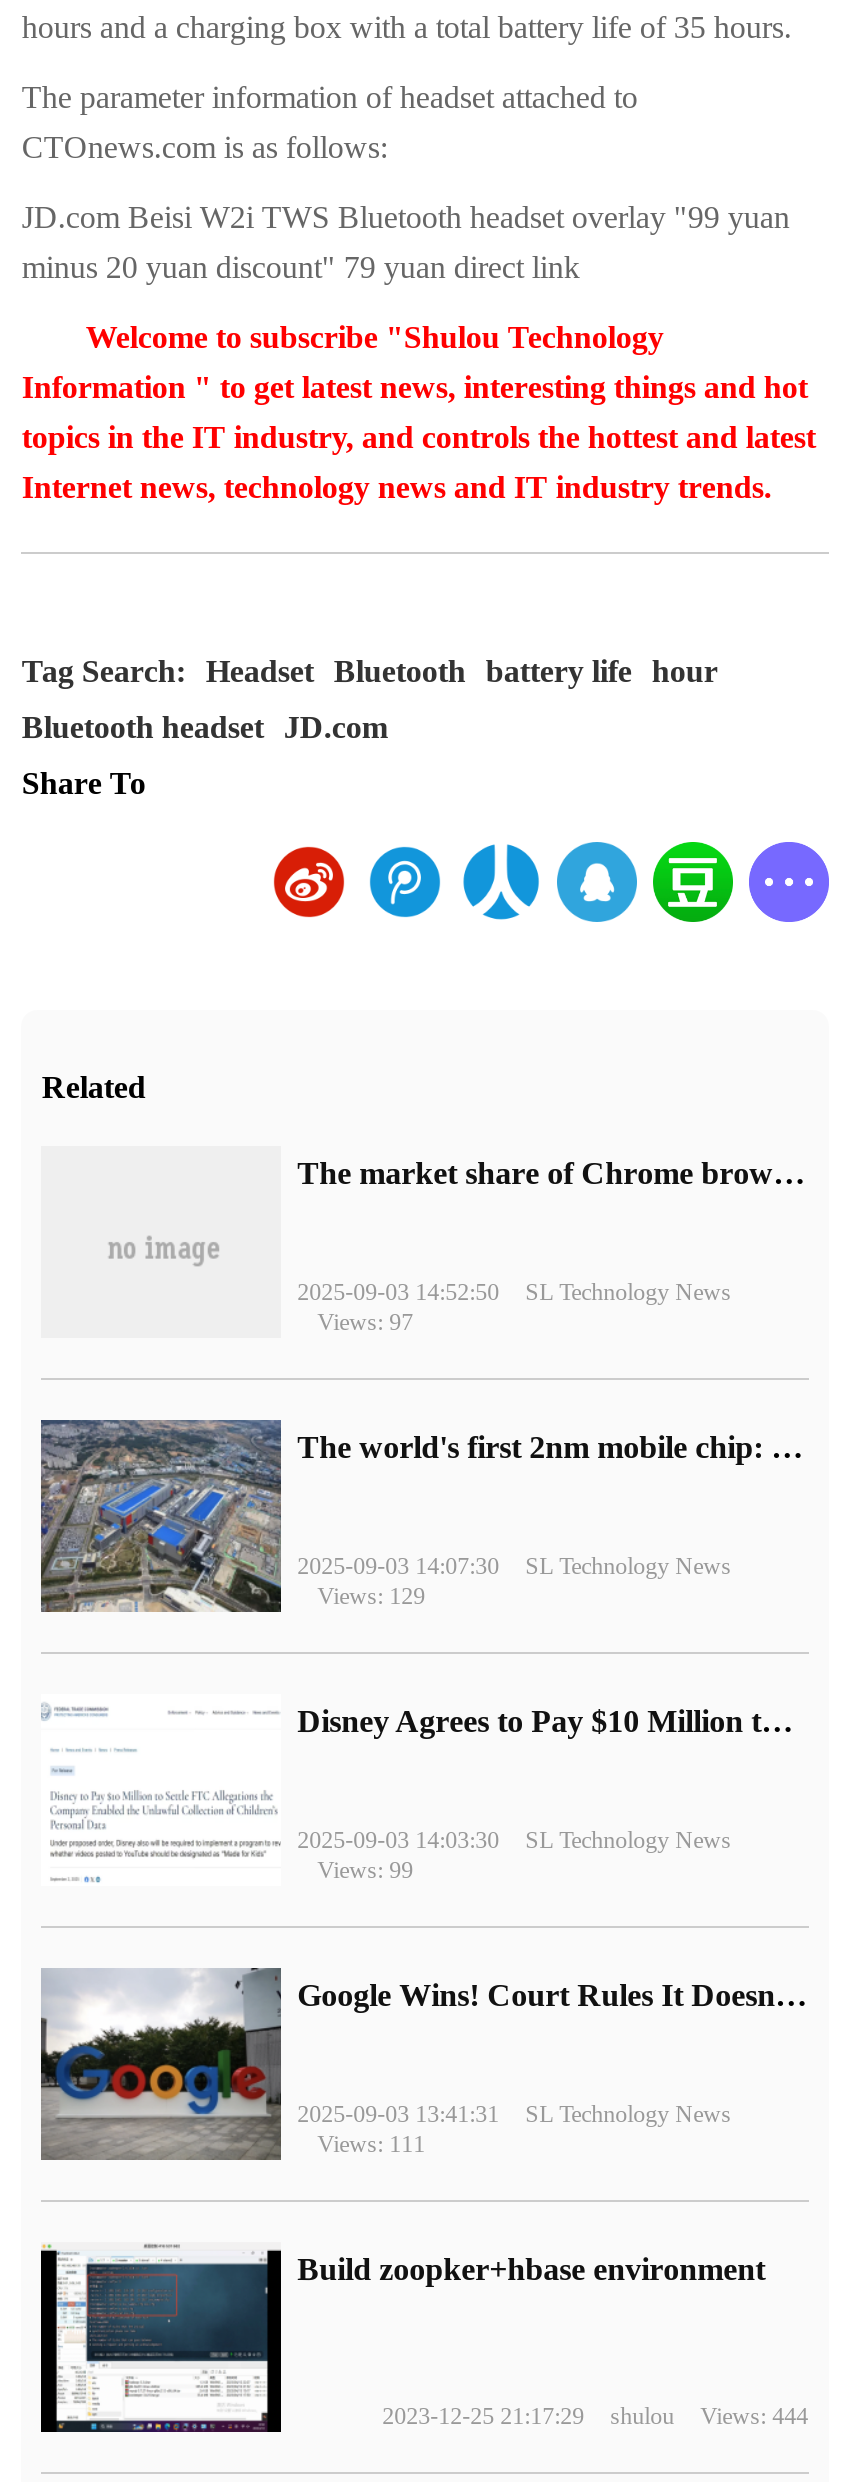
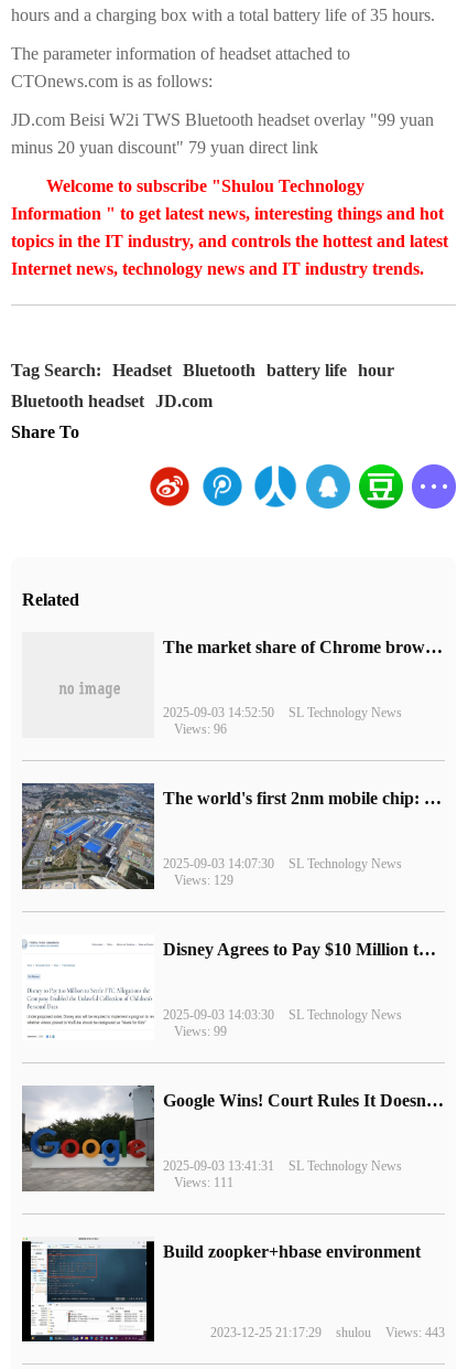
- Views: 97
+ Views: 96

- 2023-12-25 21:17:29 shulou Views: 444
+ 2023-12-25 21:17:29 shulou Views: 443
